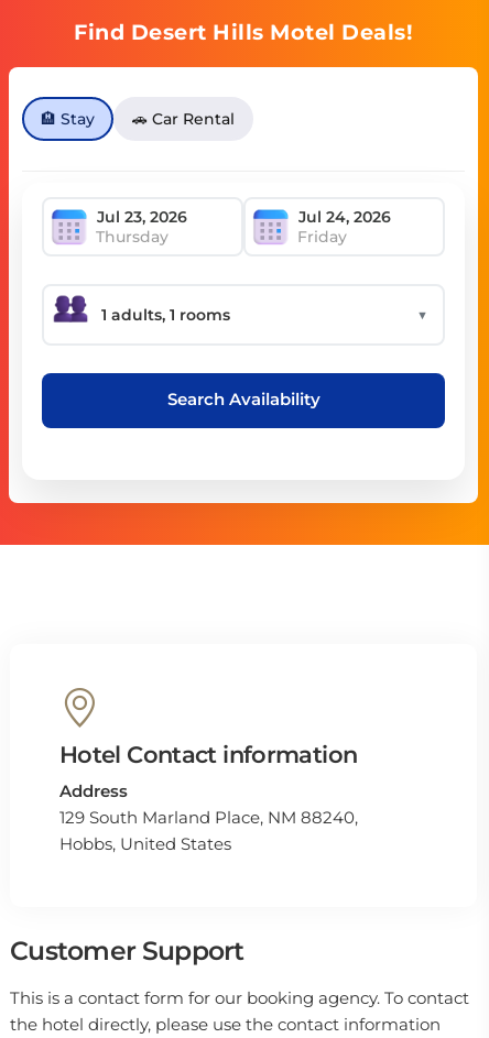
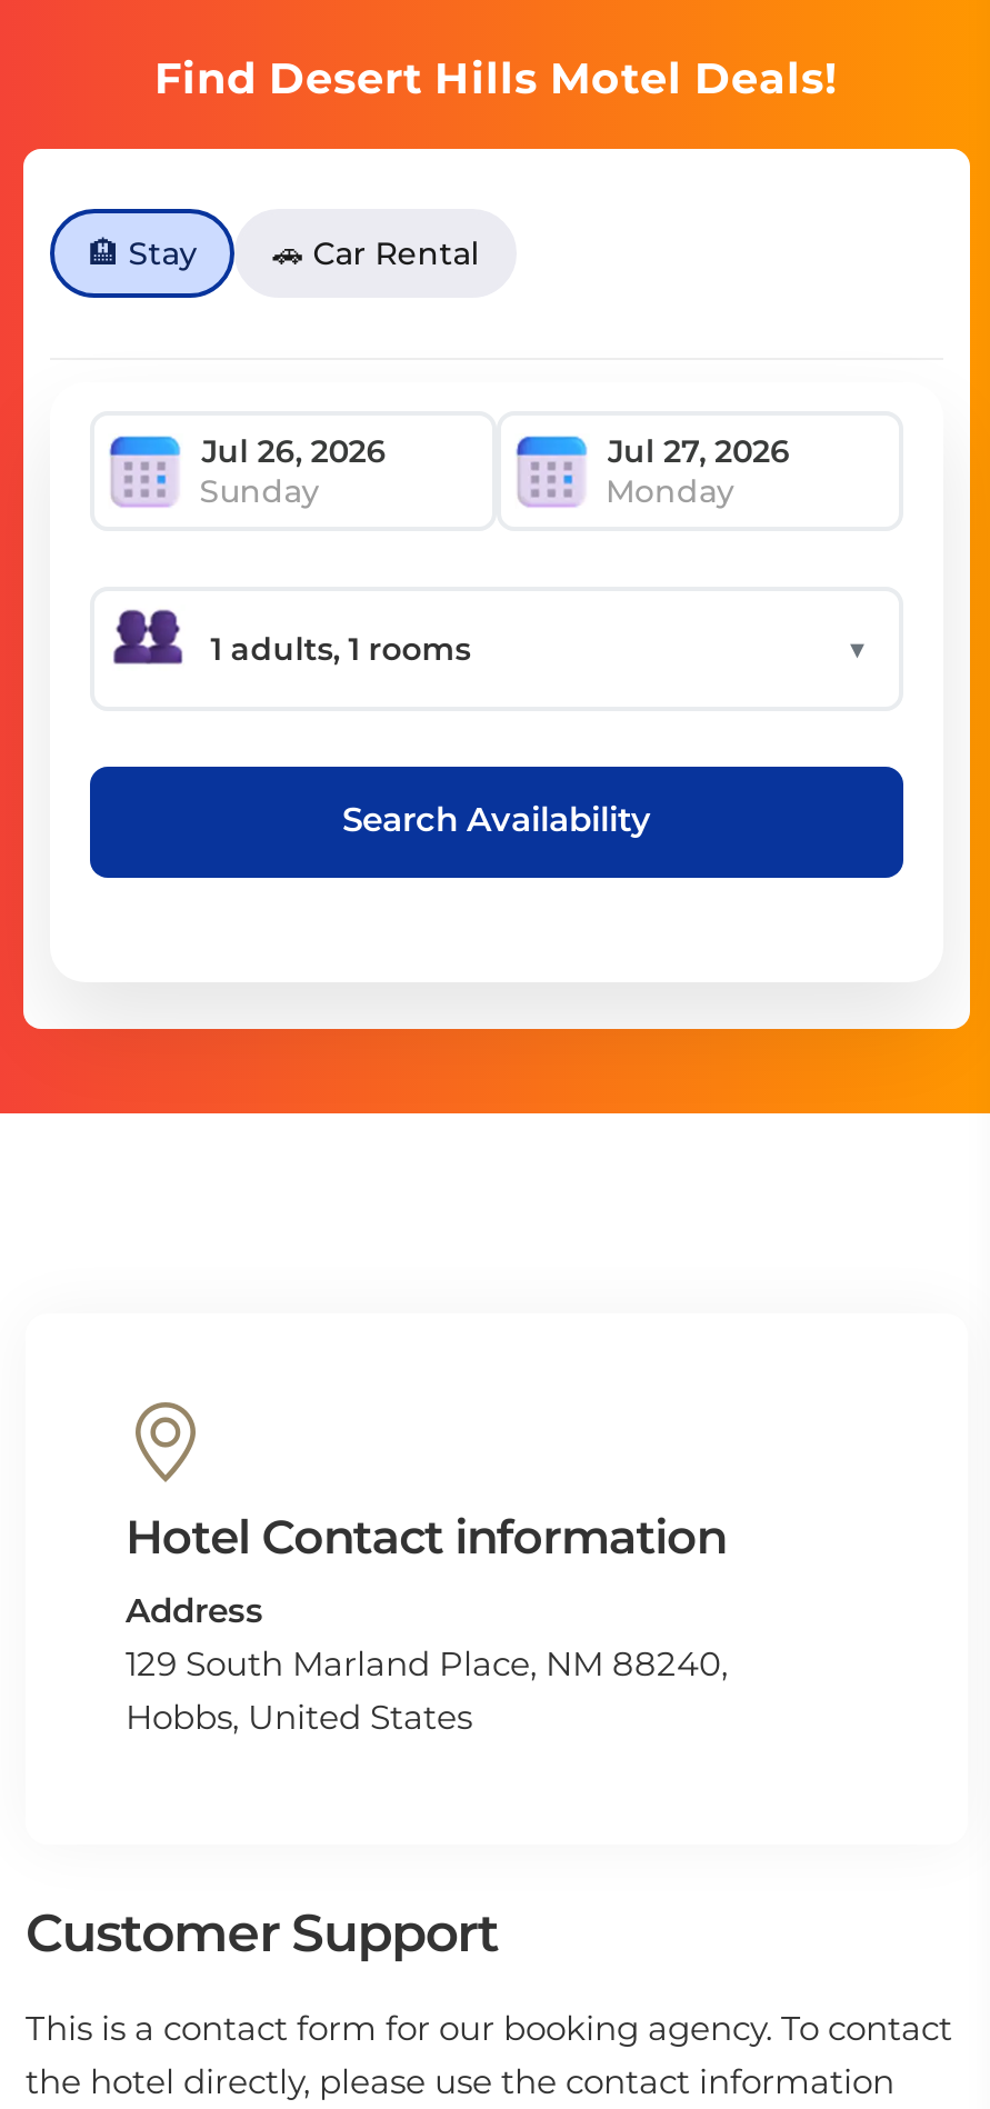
- Thursday
- Friday
+ Sunday
+ Monday
